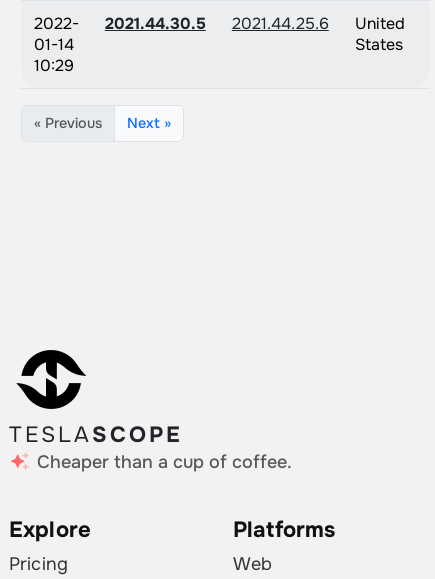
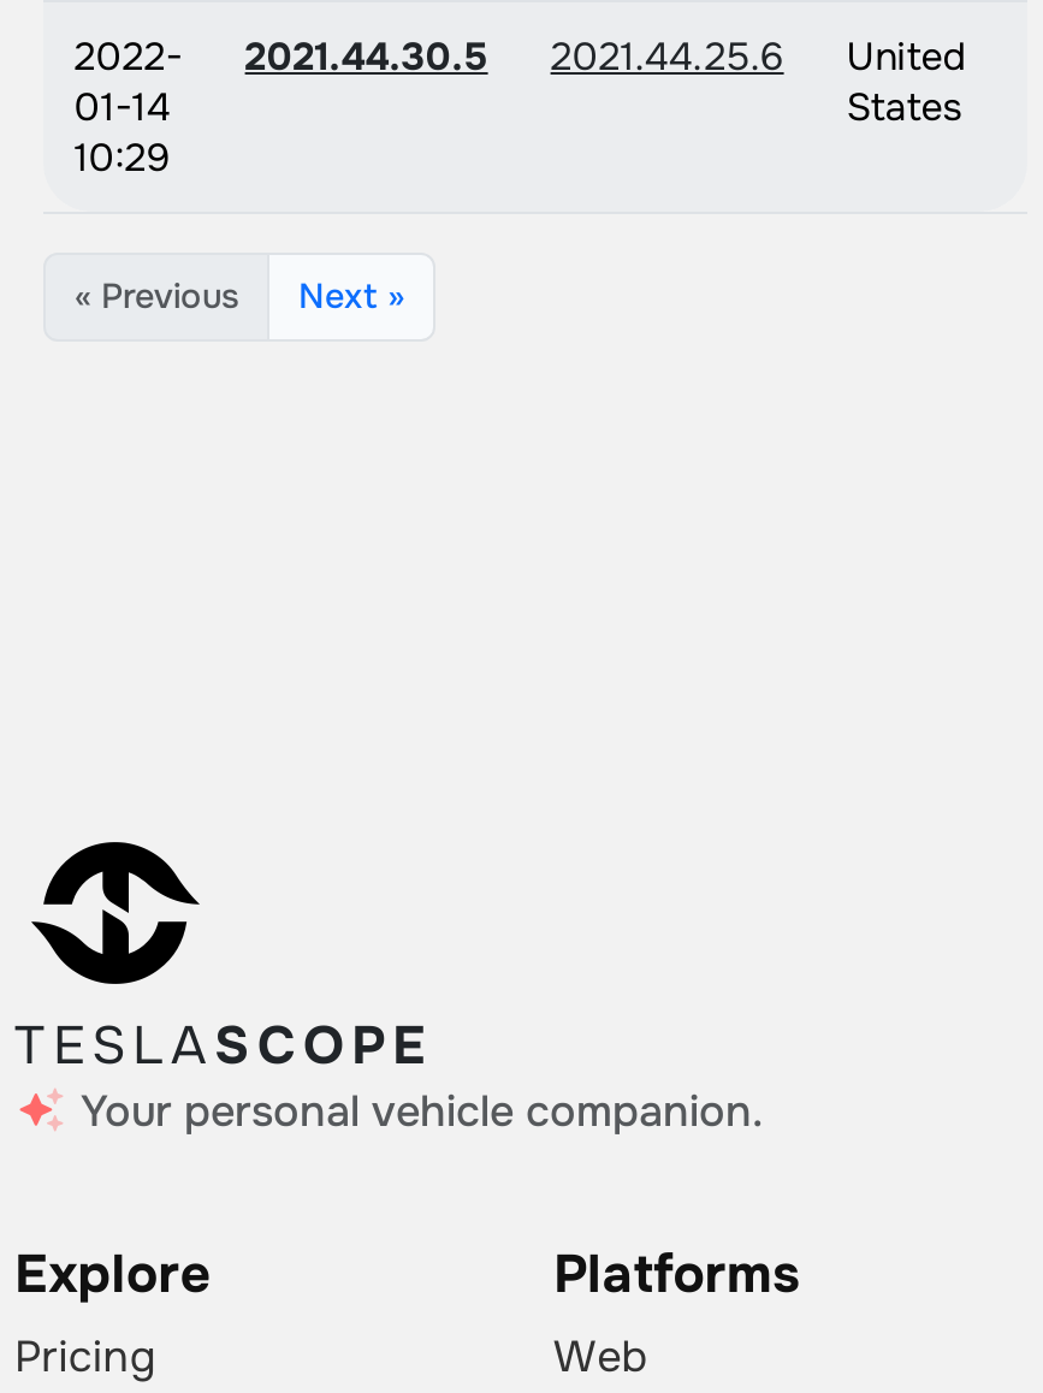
- Cheaper than a cup of coffee.
+ Your personal vehicle companion.
